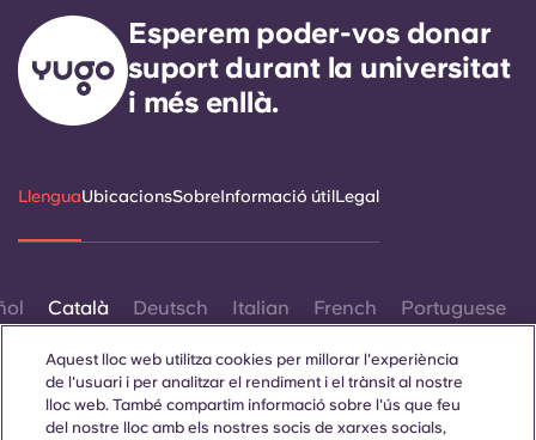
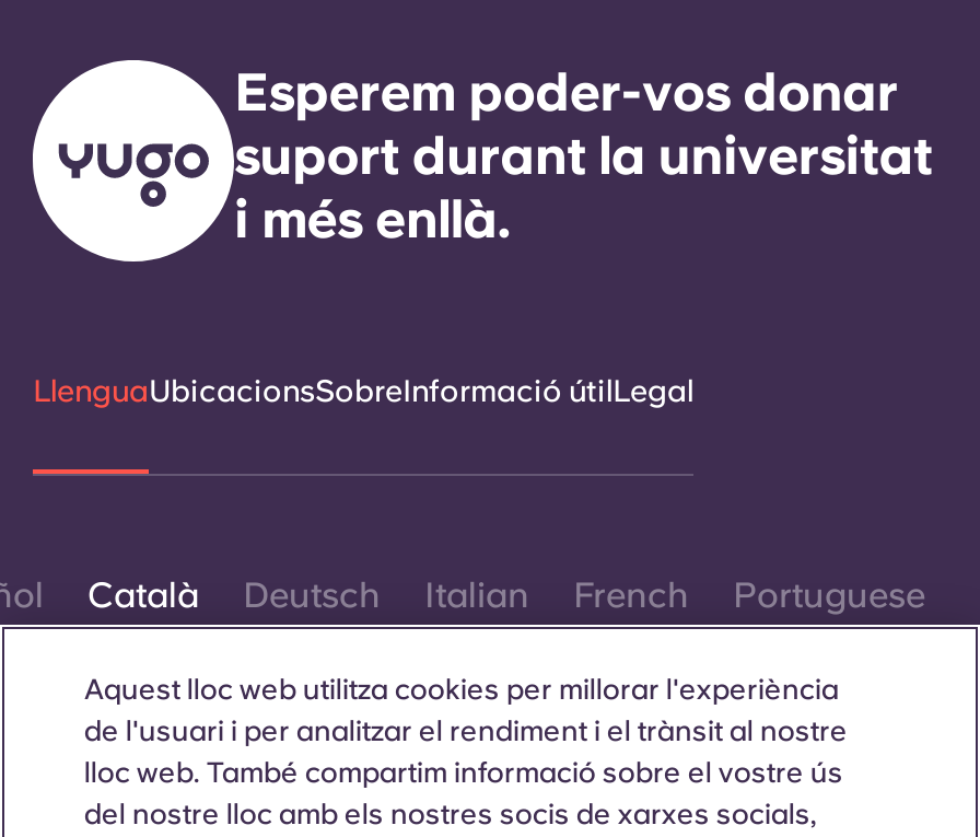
- lloc web. També compartim informació sobre l'ús que feu
+ lloc web. També compartim informació sobre el vostre ús
